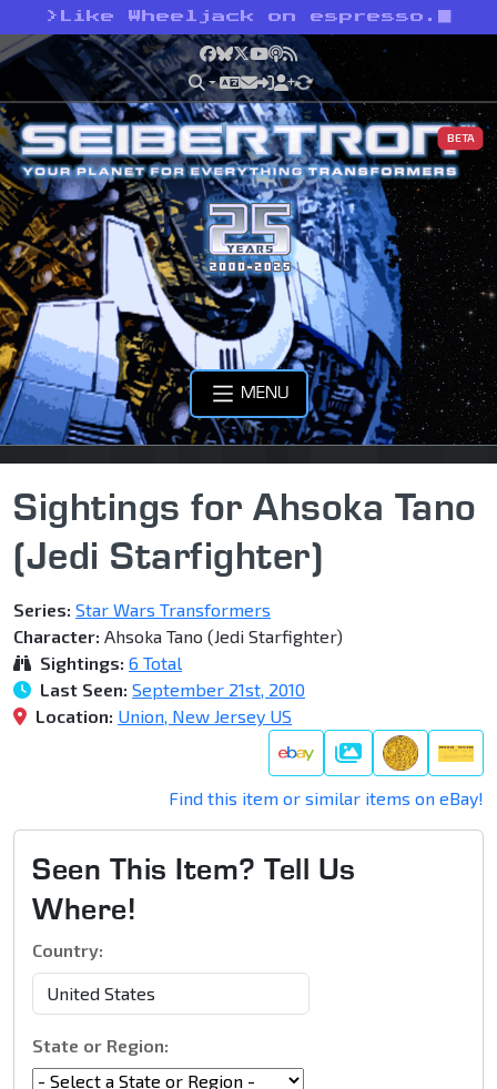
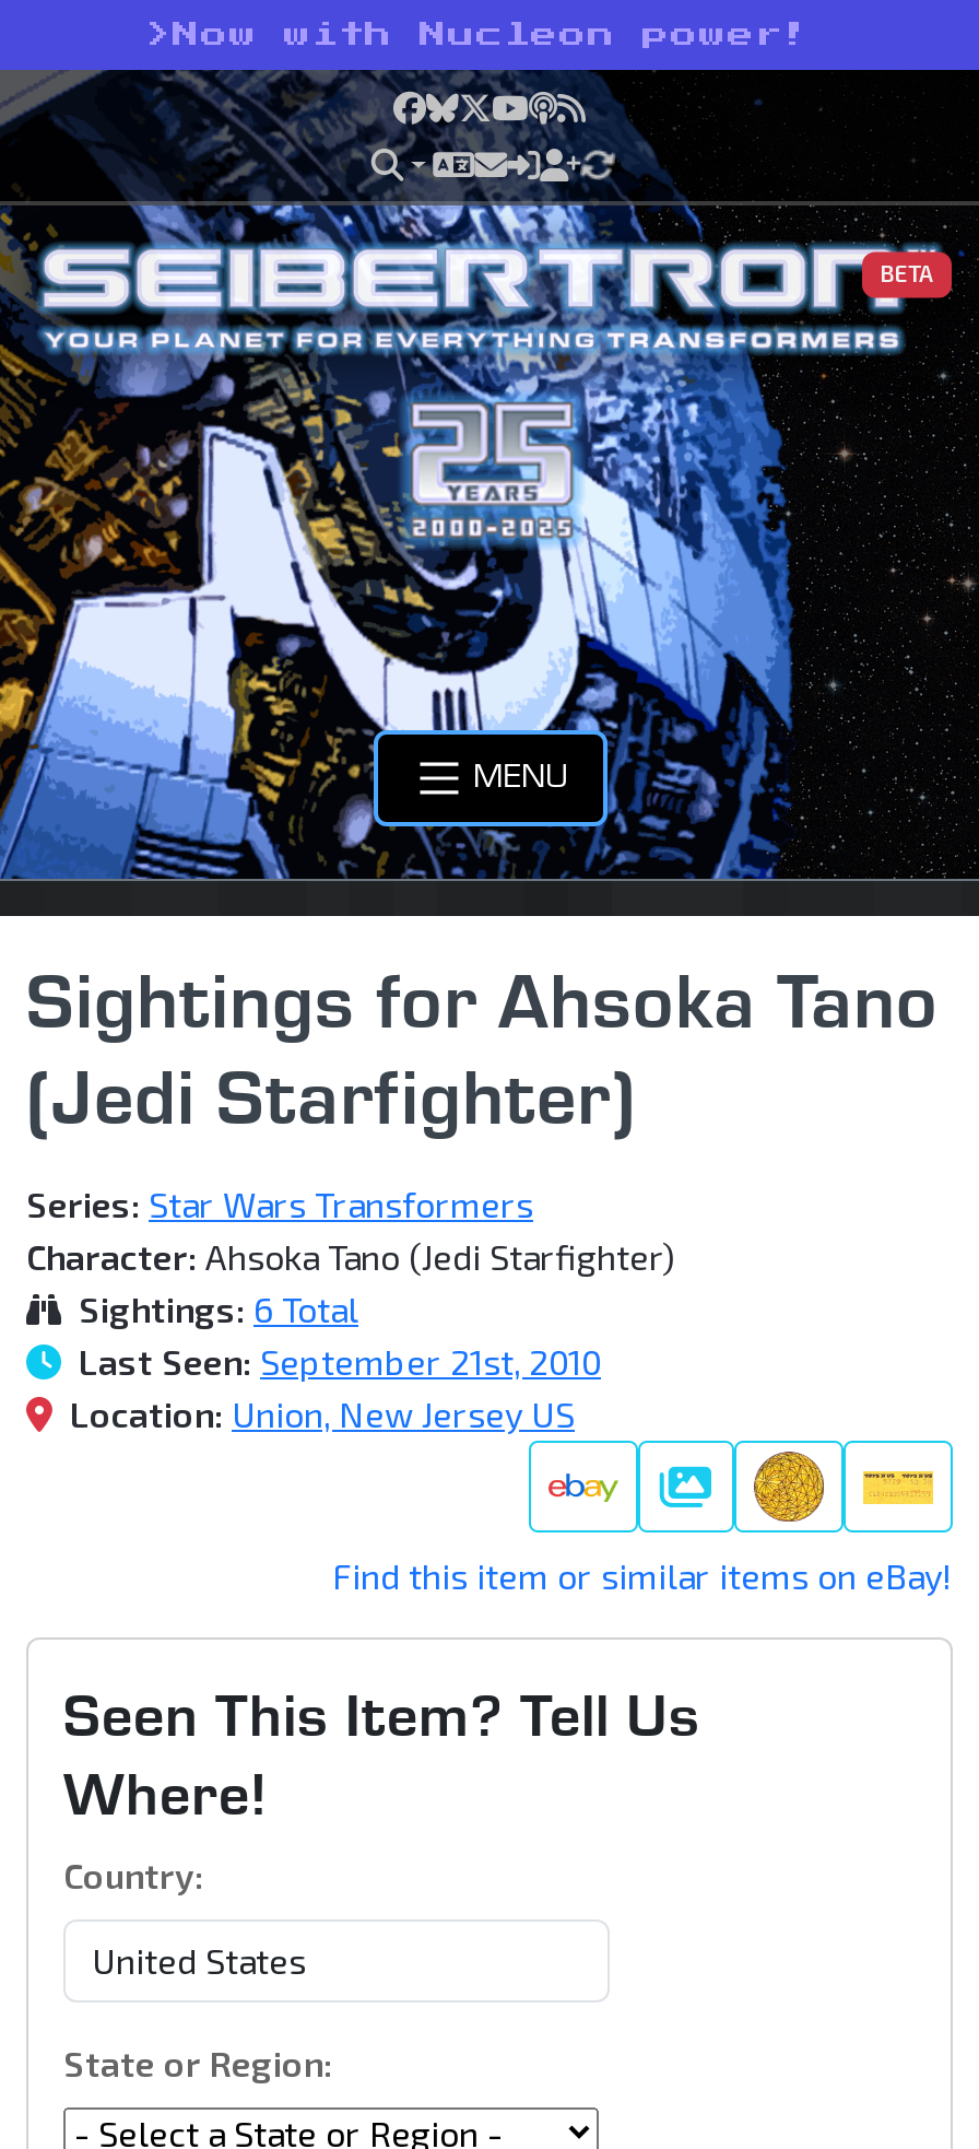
- > Like Wheeljack on espresso.
+ > Now with Nucleon power!
